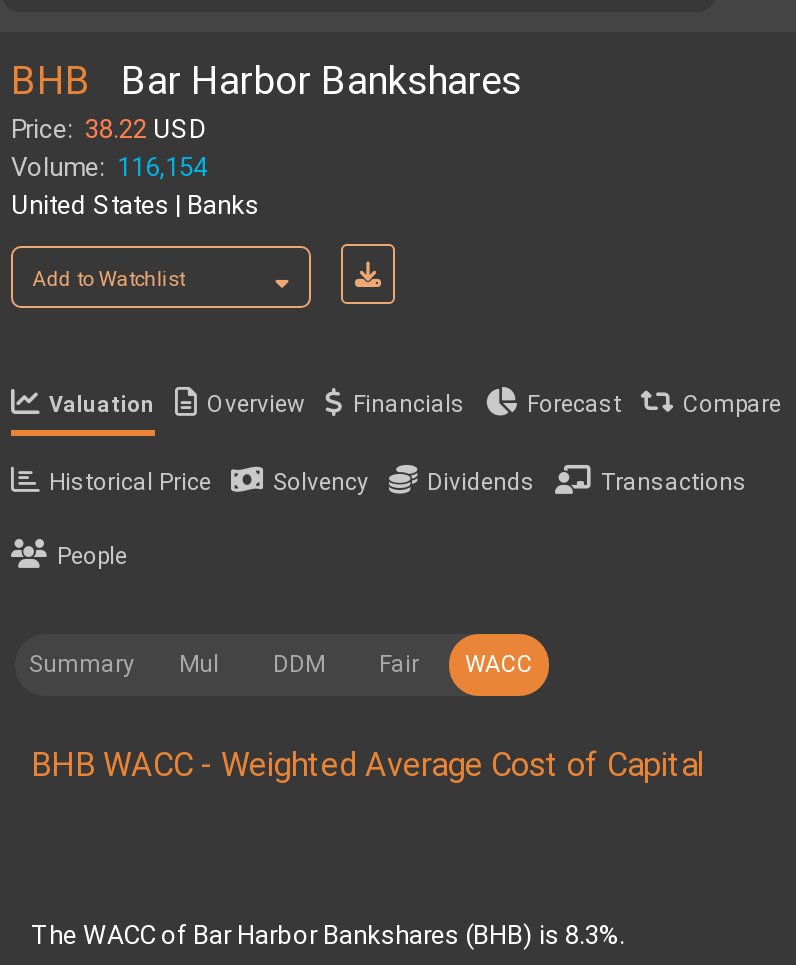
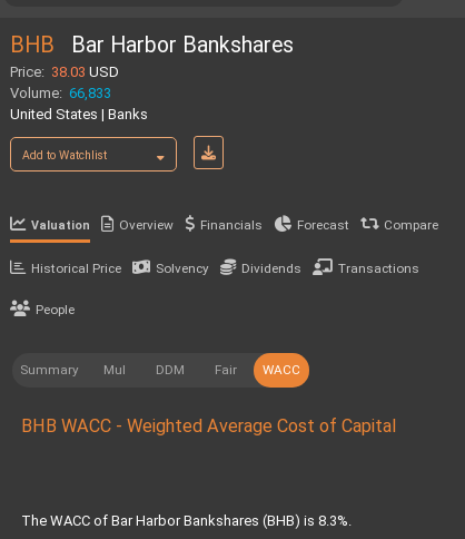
- Price: 38.22 USD
+ Price: 38.03 USD

- Volume: 116,154
+ Volume: 66,833
